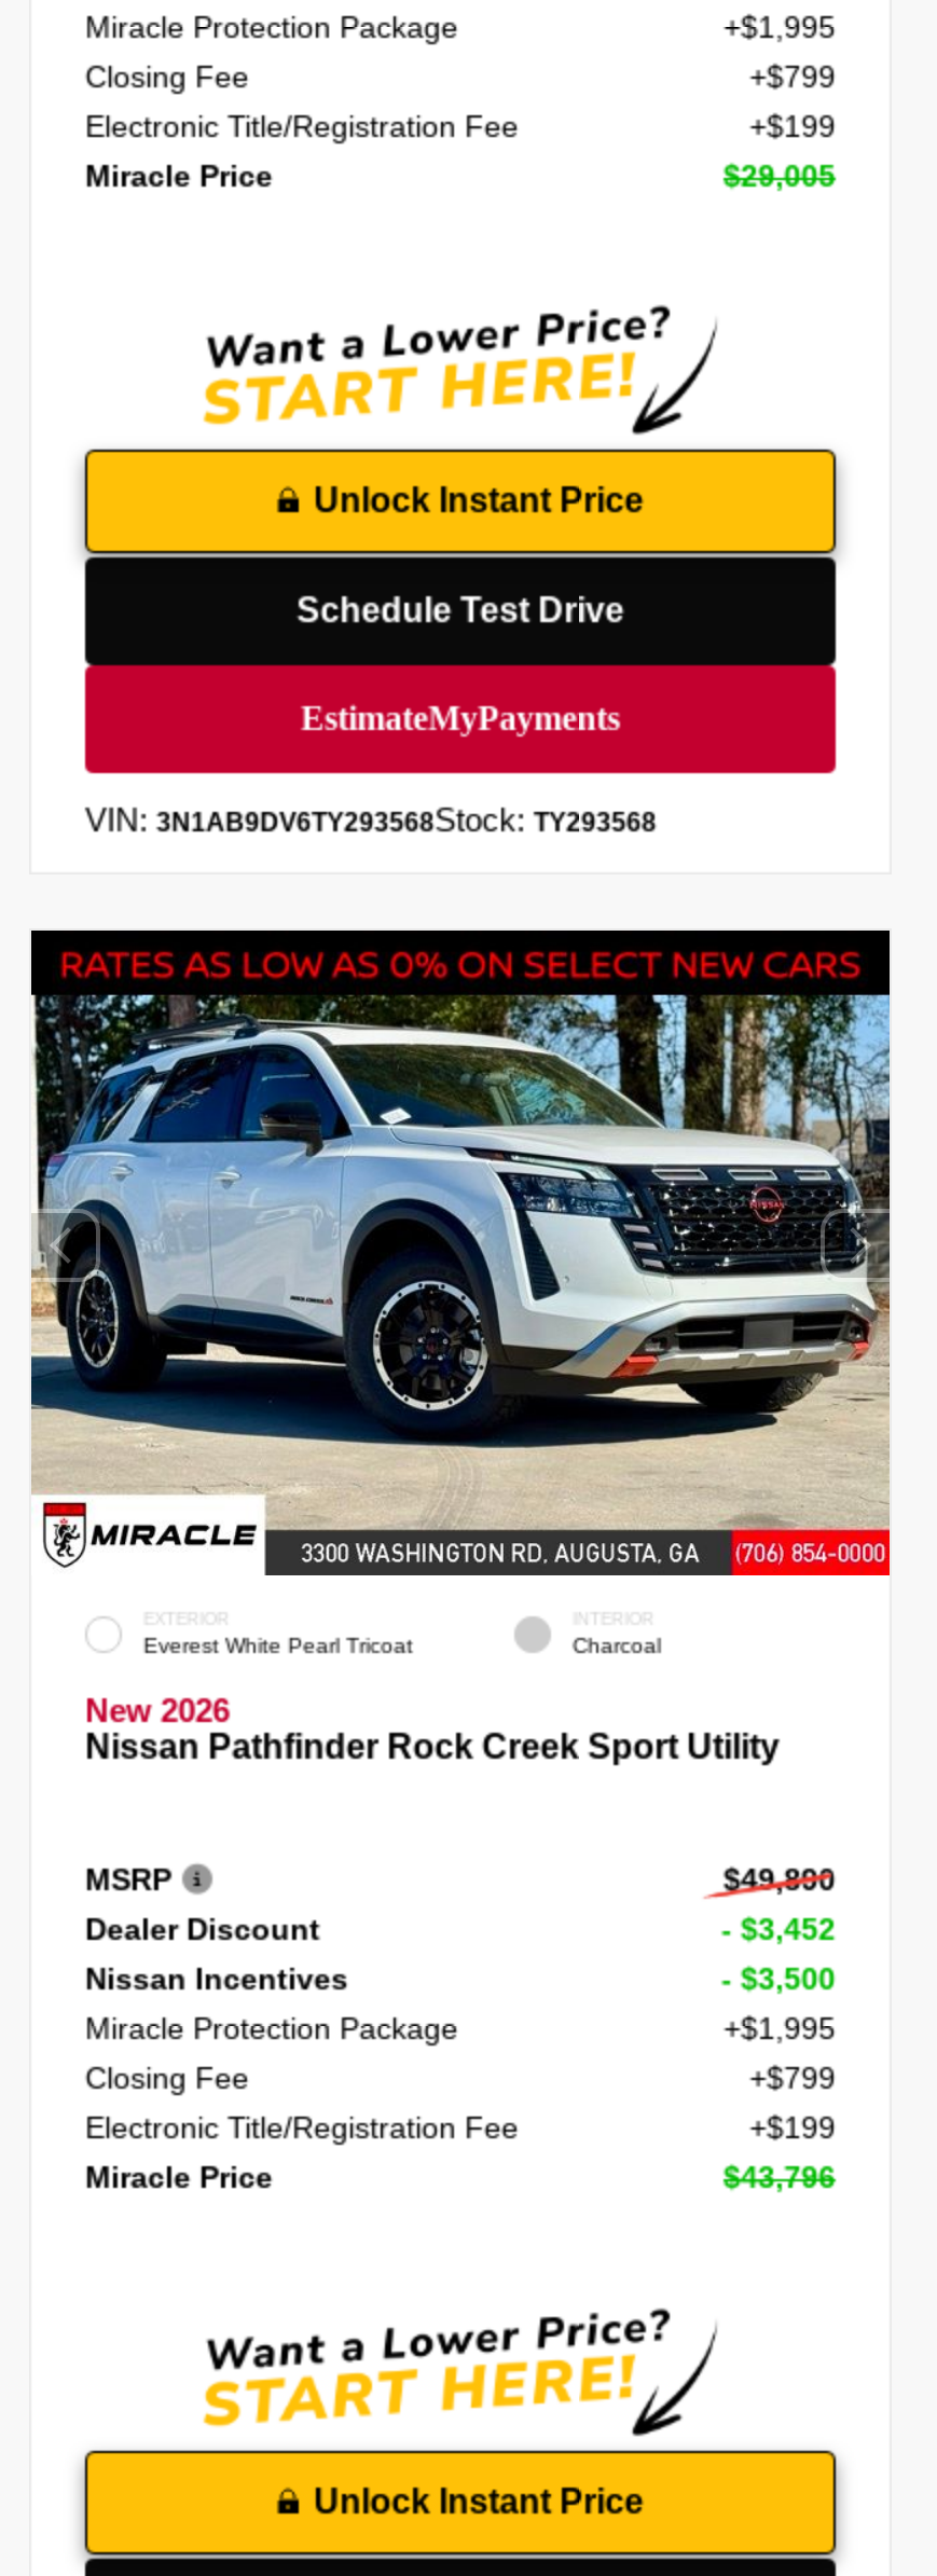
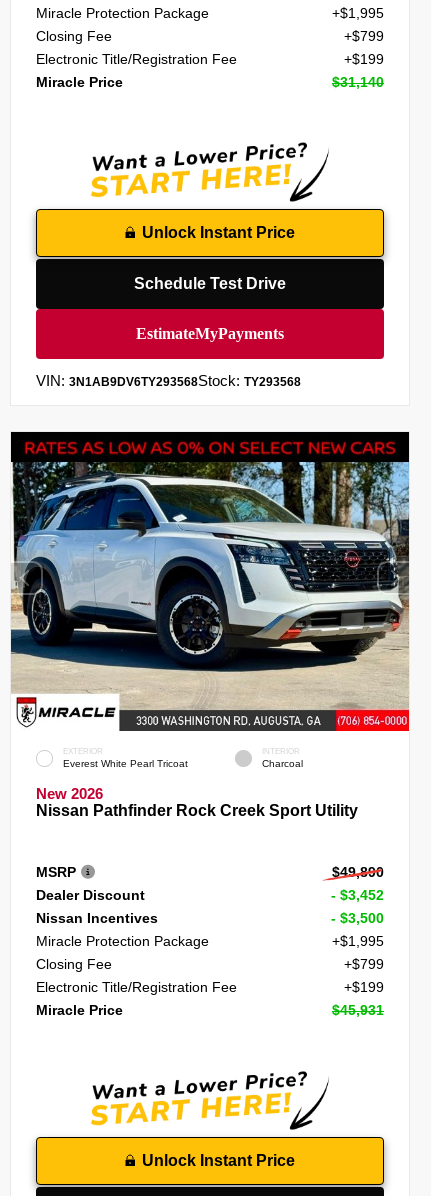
- $29,005
+ $31,140

- $43,796
+ $45,931
